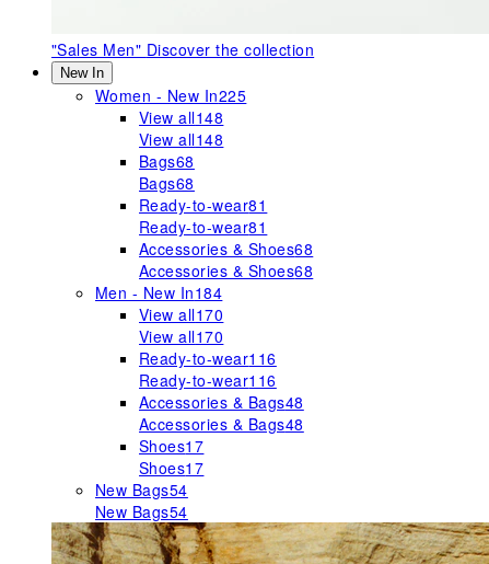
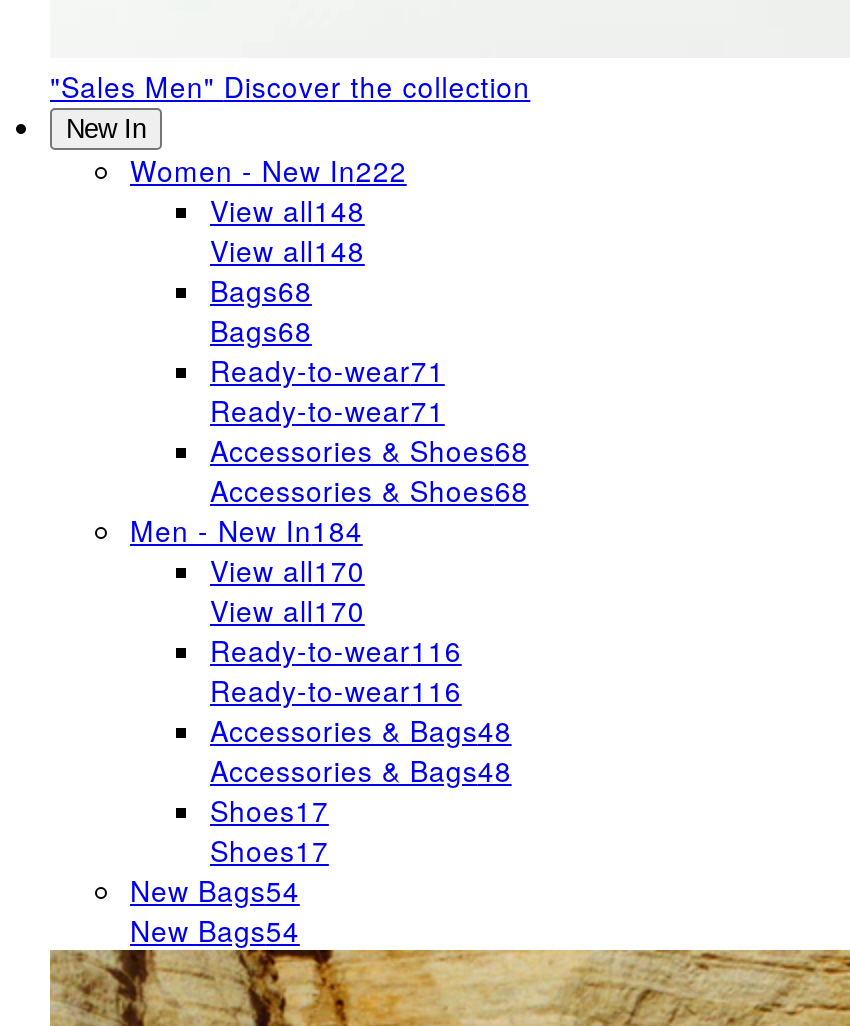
- Women - New In225
+ Women - New In222

- Ready-to-wear81
+ Ready-to-wear71

- Ready-to-wear81
+ Ready-to-wear71
